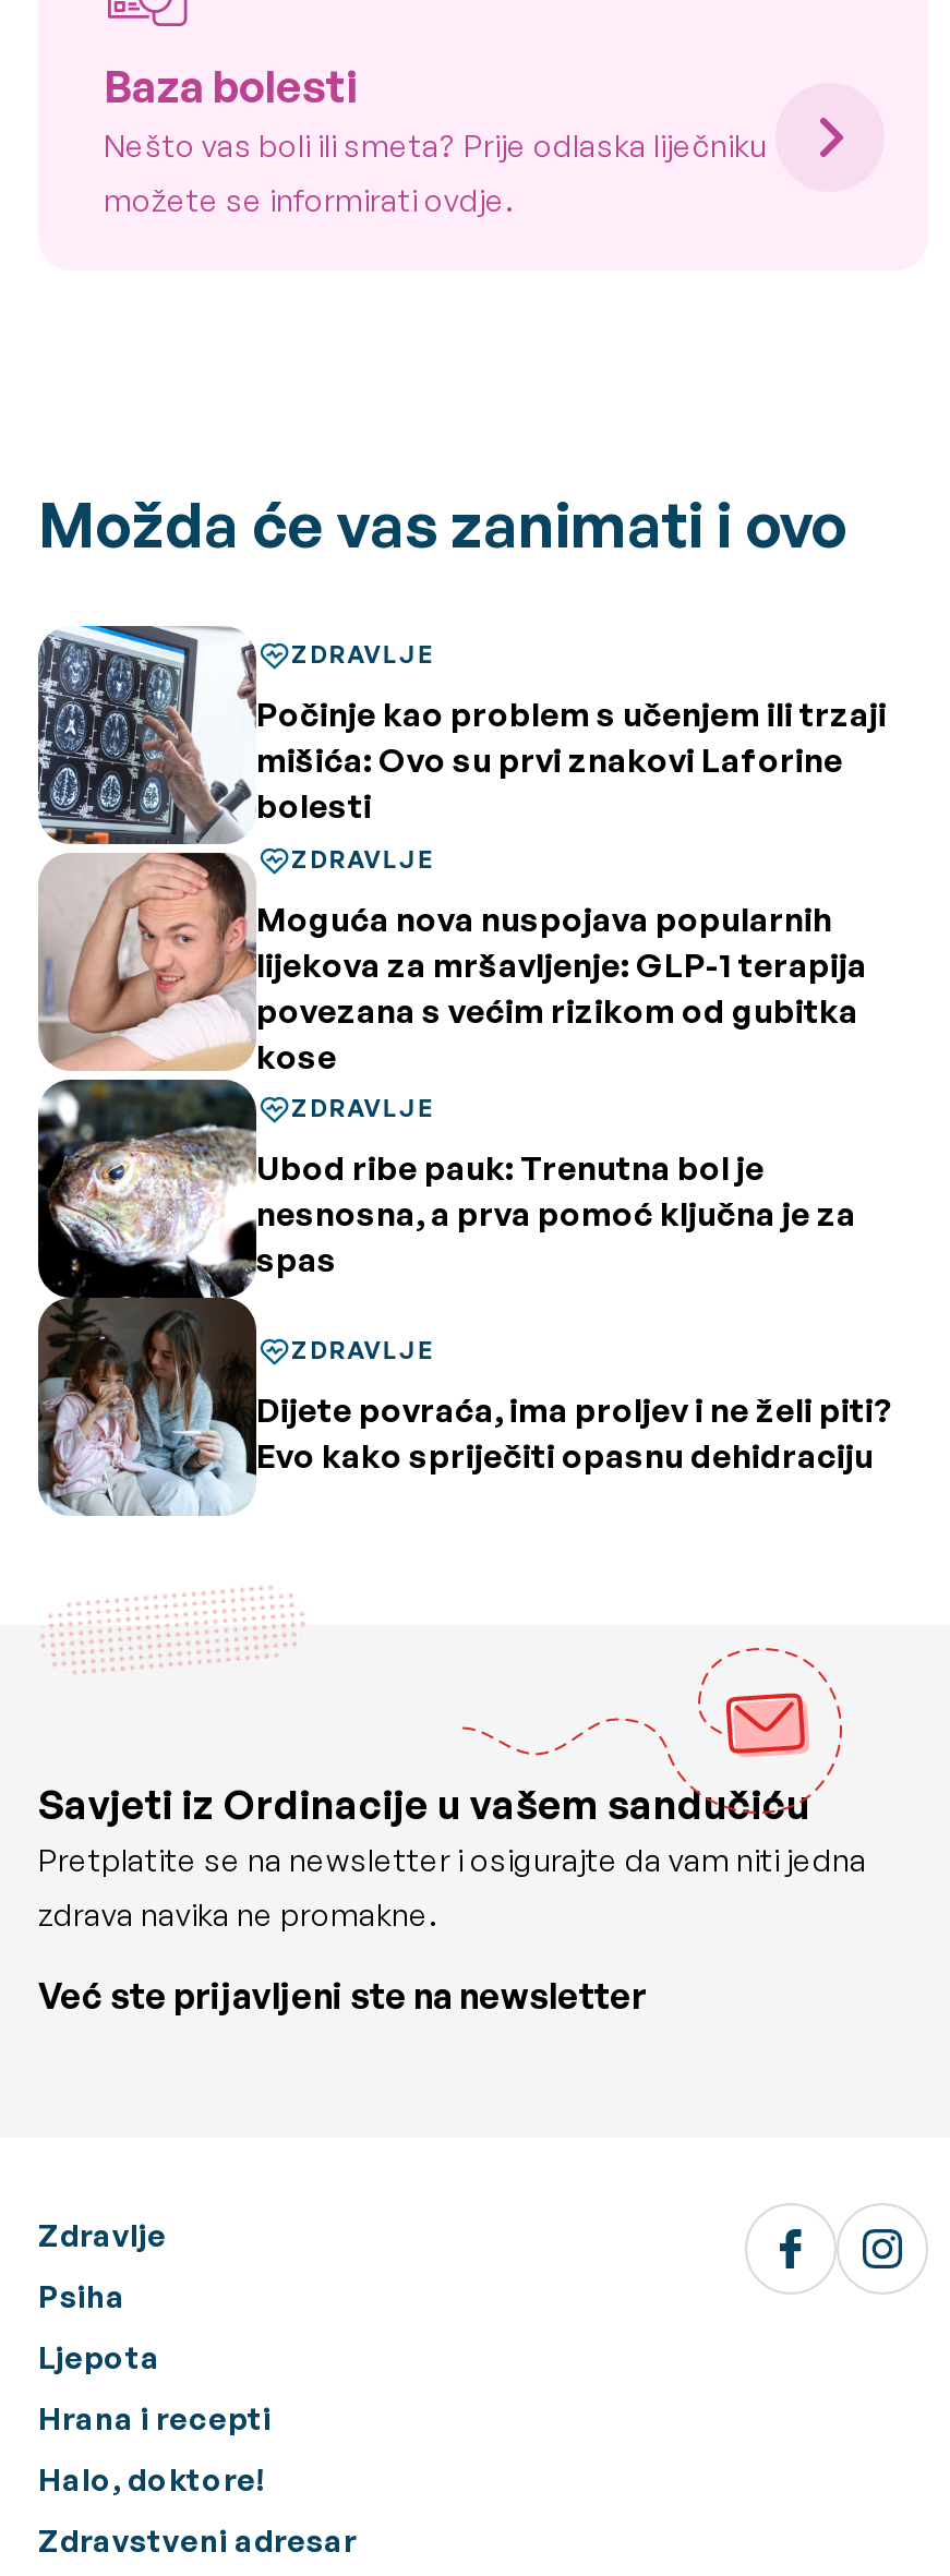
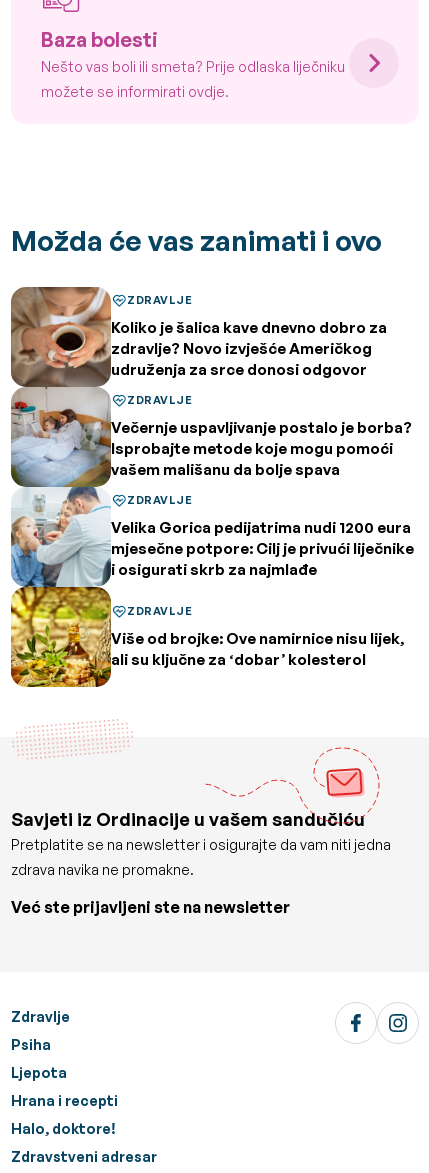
- [image]
- Počinje kao problem s učenjem ili trzaji
- mišića: Ovo su prvi znakovi Laforine
- bolesti
+ [image]
+ Koliko je šalica kave dnevno dobro za
+ zdravlje? Novo izvješće Američkog
+ udruženja za srce donosi odgovor

- Moguća nova nuspojava popularnih
- lijekova za mršavljenje: GLP-1 terapija
- povezana s većim rizikom od gubitka
- kose
+ Večernje uspavljivanje postalo je borba?
+ Isprobajte metode koje mogu pomoći
+ vašem mališanu da bolje spava

- Ubod ribe pauk: Trenutna bol je
- nesnosna, a prva pomoć ključna je za
- spas
+ Velika Gorica pedijatrima nudi 1200 eura
+ mjesečne potpore: Cilj je privući liječnike
+ i osigurati skrb za najmlađe

- Dijete povraća, ima proljev i ne želi piti?
- Evo kako spriječiti opasnu dehidraciju
+ Više od brojke: Ove namirnice nisu lijek,
+ ali su ključne za ‘dobar’ kolesterol
